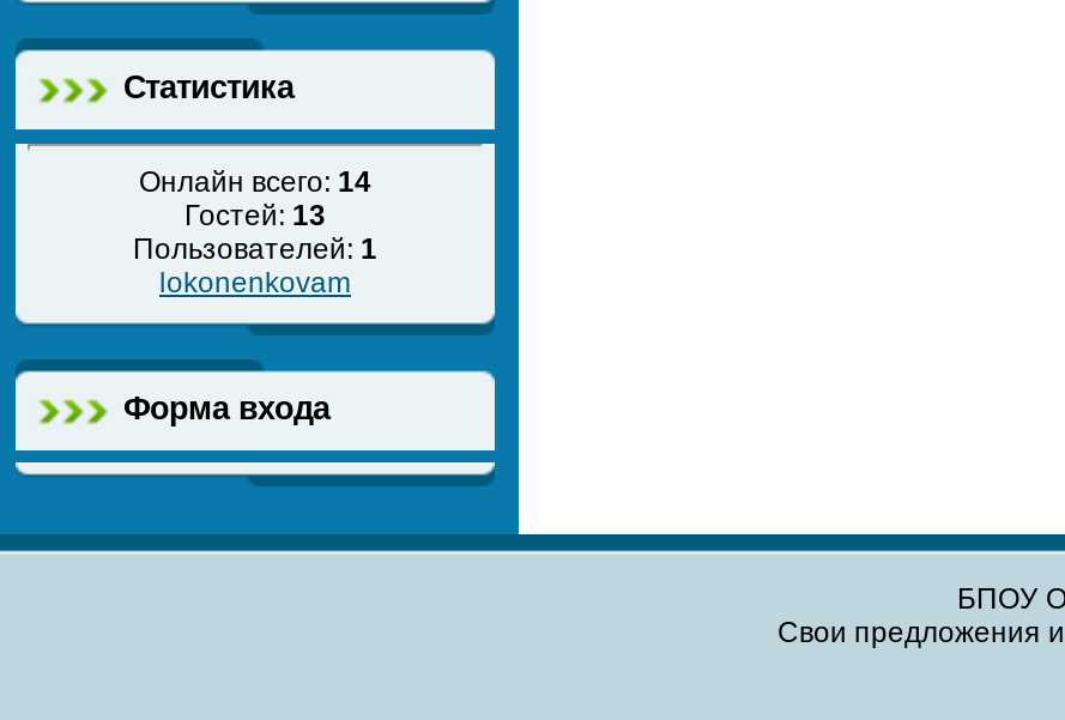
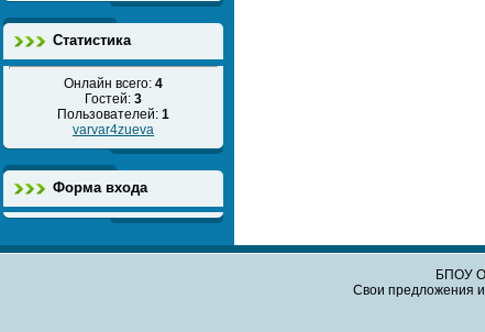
- Онлайн всего: 14
+ Онлайн всего: 4

- Гостей: 13
+ Гостей: 3

- lokonenkovam
+ varvar4zueva
